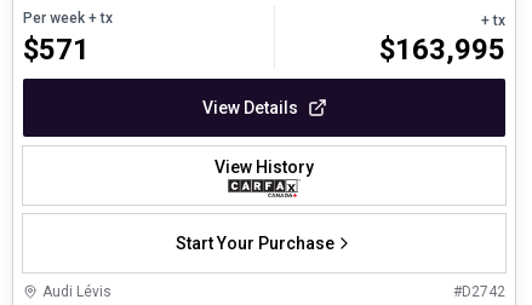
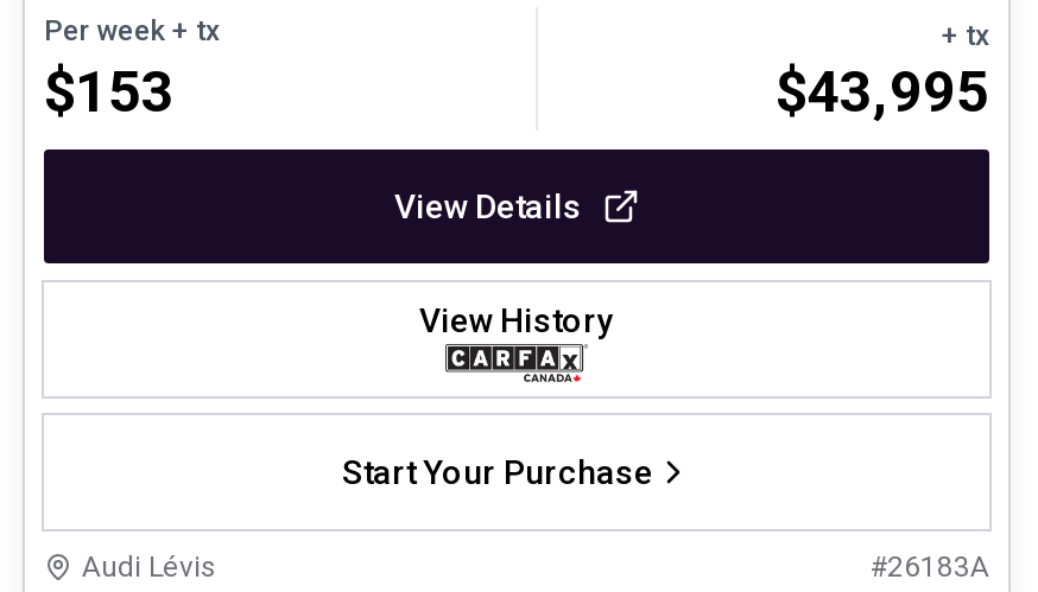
- $571
+ $153

- $163,995
+ $43,995

- #D2742
+ #26183A
